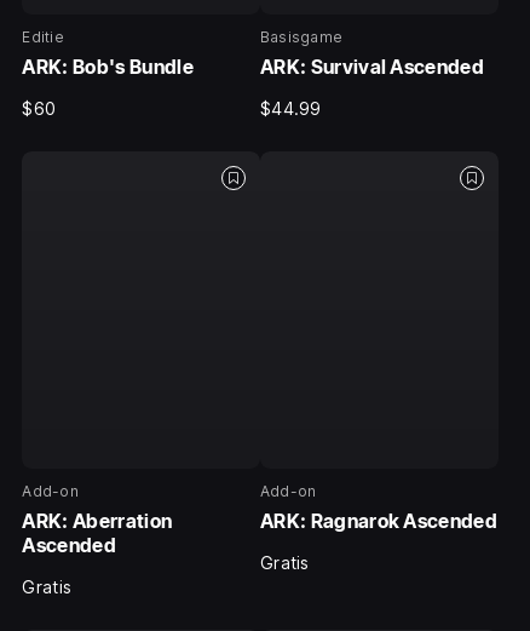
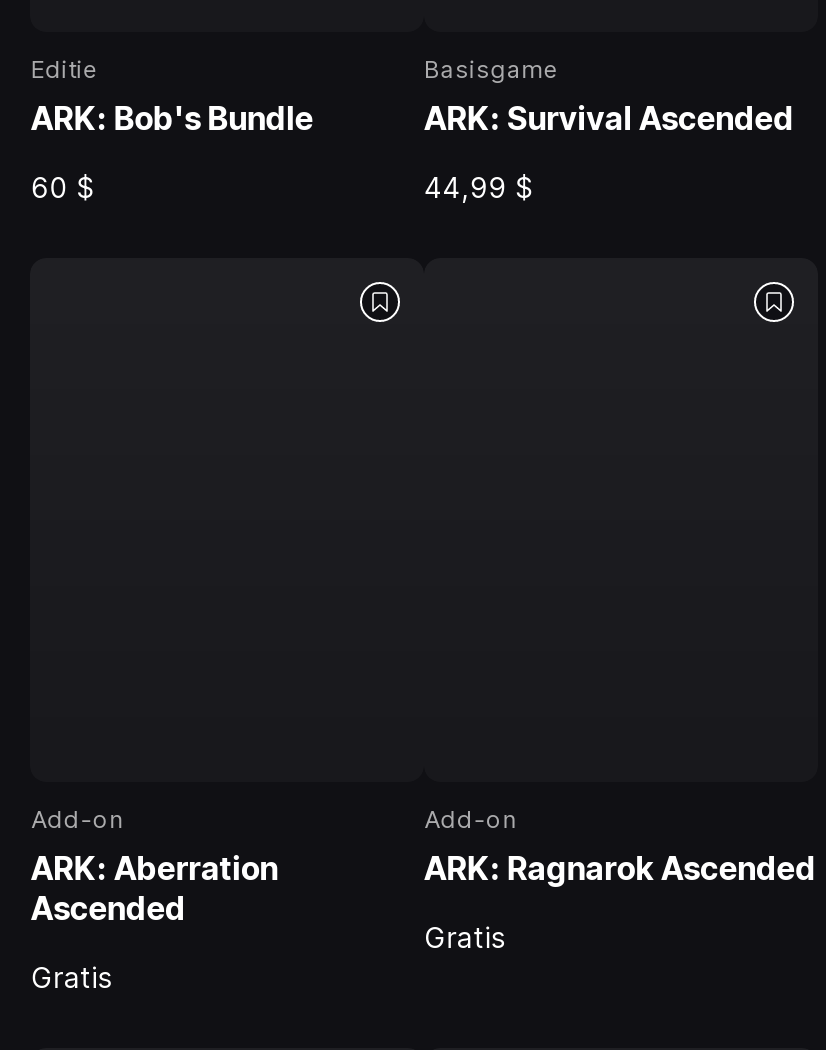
- $60
+ 60 $

- $44.99
+ 44,99 $
